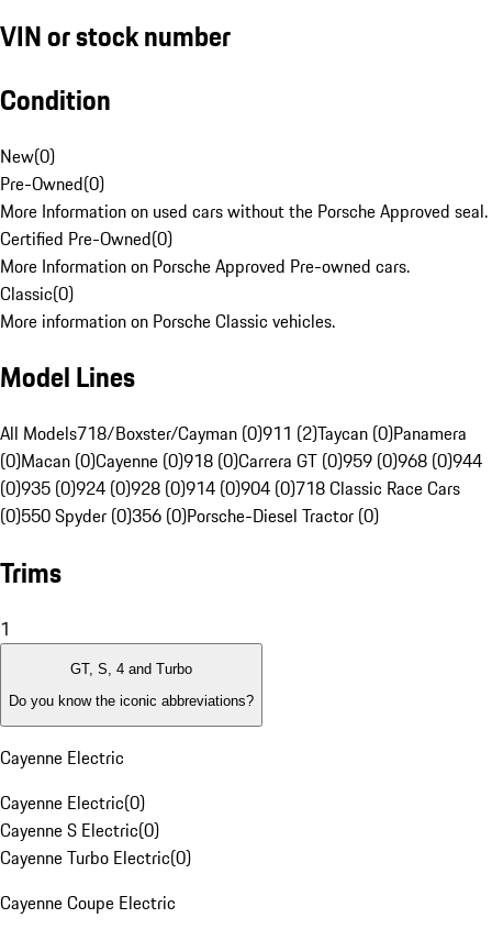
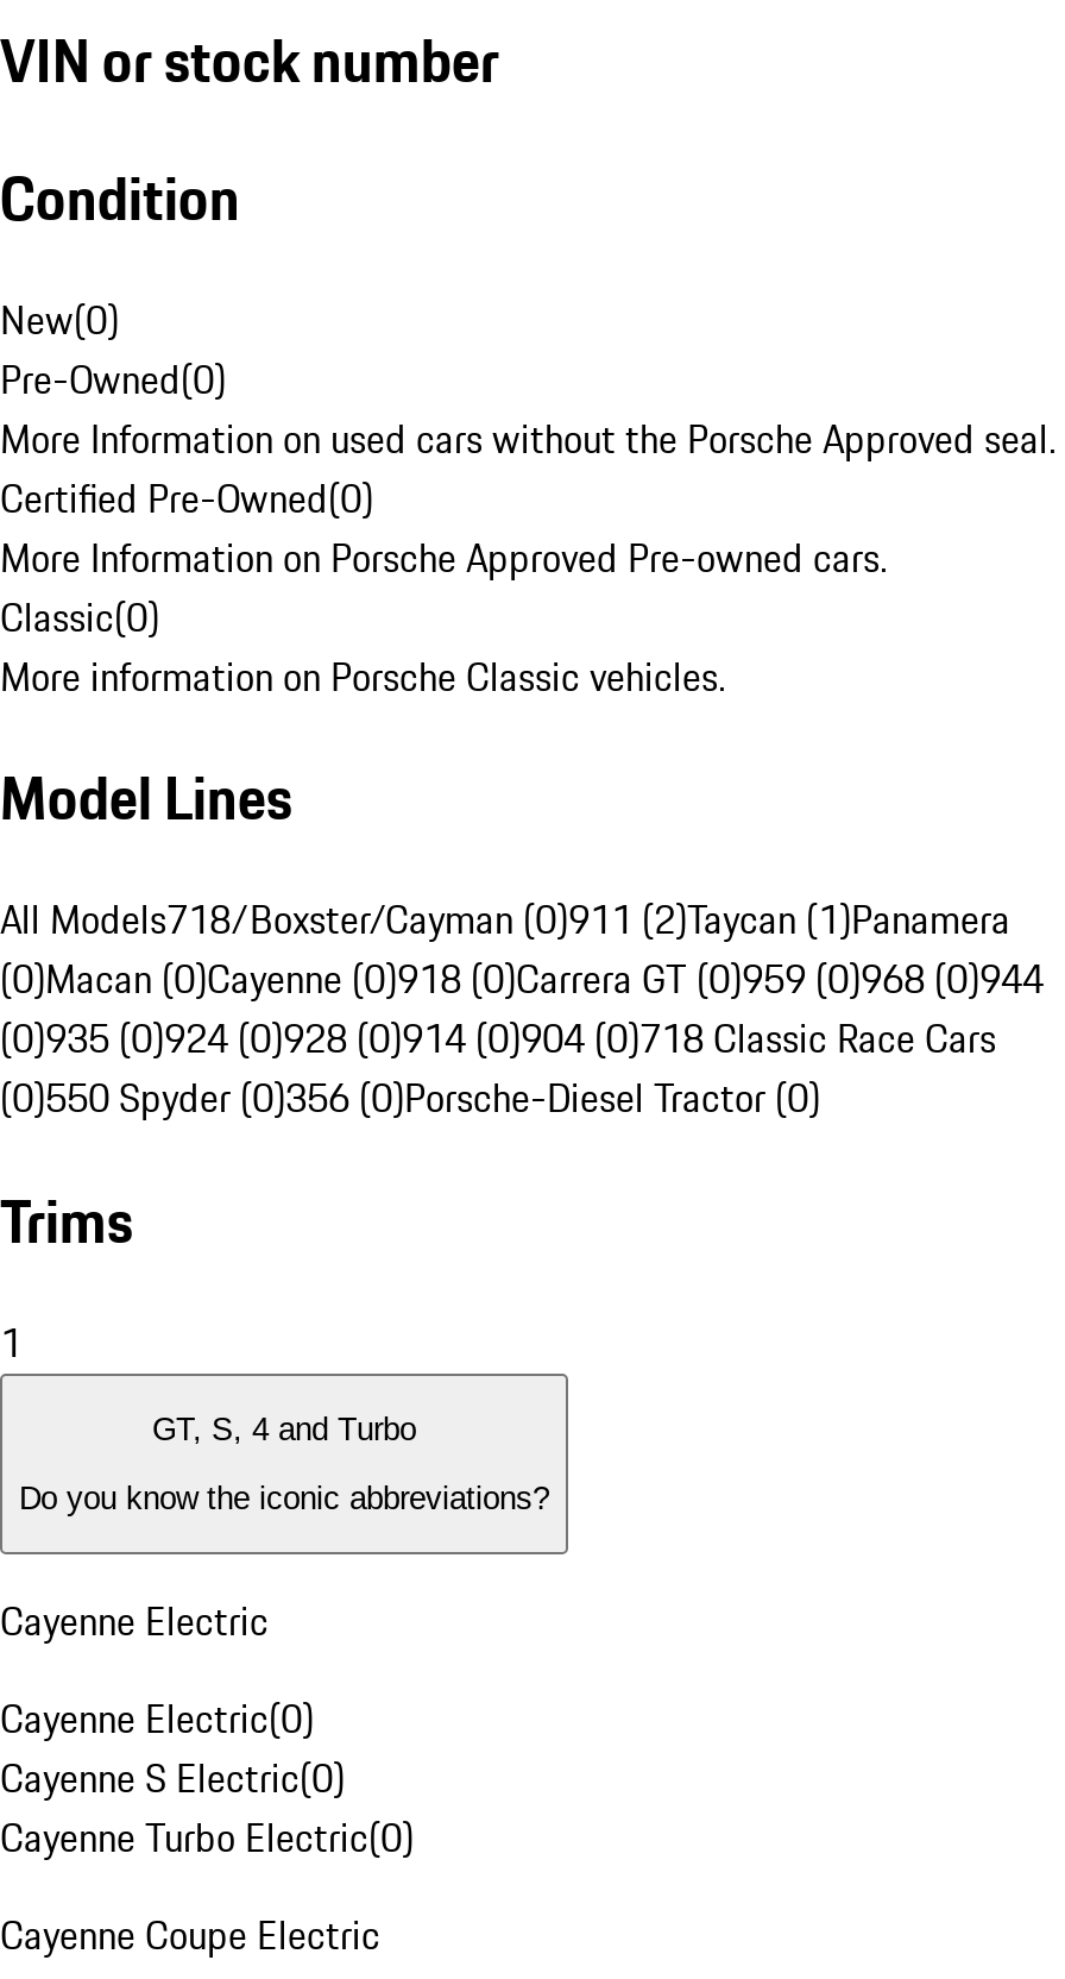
- All Models718/Boxster/Cayman (0)911 (2)Taycan (0)Panamera
+ All Models718/Boxster/Cayman (0)911 (2)Taycan (1)Panamera
